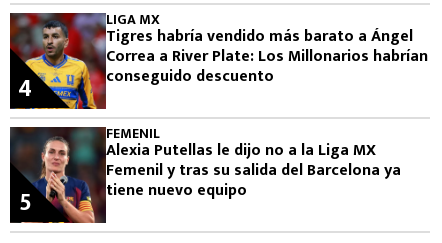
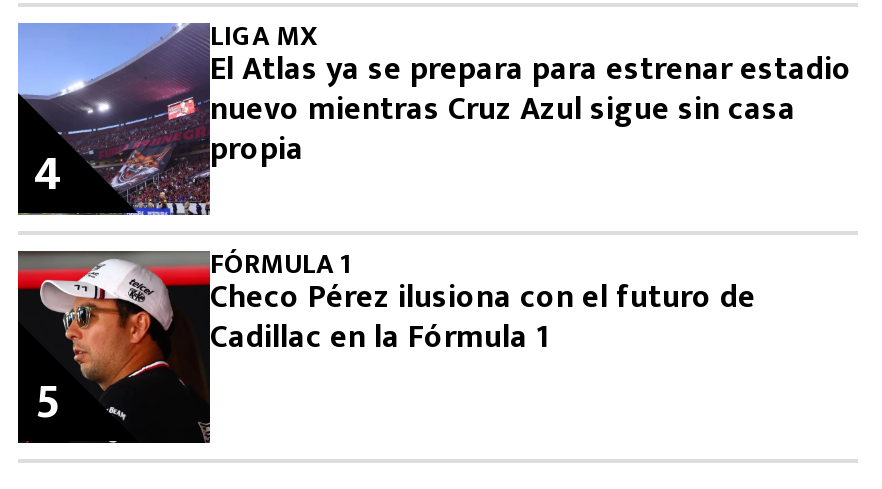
- [image]
- Tigres habría vendido más barato a Ángel
- Correa a River Plate: Los Millonarios habrían
- conseguido descuento
+ [image]
+ El Atlas ya se prepara para estrenar estadio
+ nuevo mientras Cruz Azul sigue sin casa
+ propia

- [image]
- FEMENIL
- Alexia Putellas le dijo no a la Liga MX
- Femenil y tras su salida del Barcelona ya
- tiene nuevo equipo
+ [image]
+ FÓRMULA 1
+ Checo Pérez ilusiona con el futuro de
+ Cadillac en la Fórmula 1
